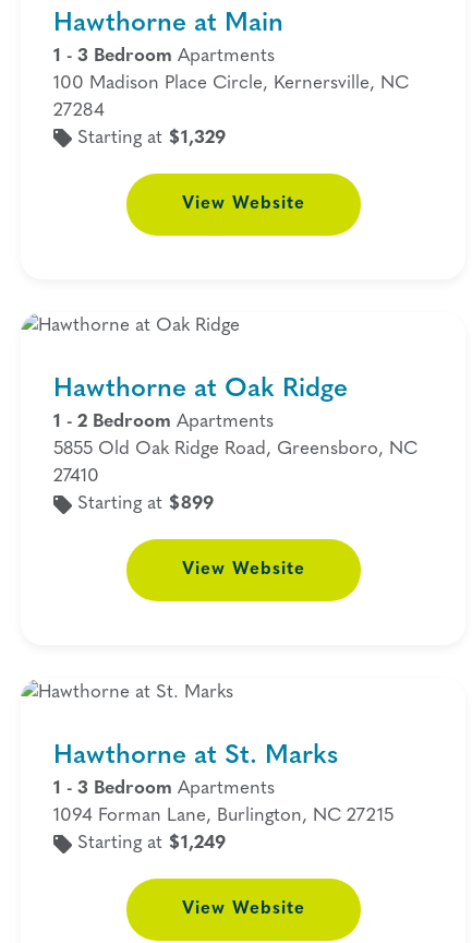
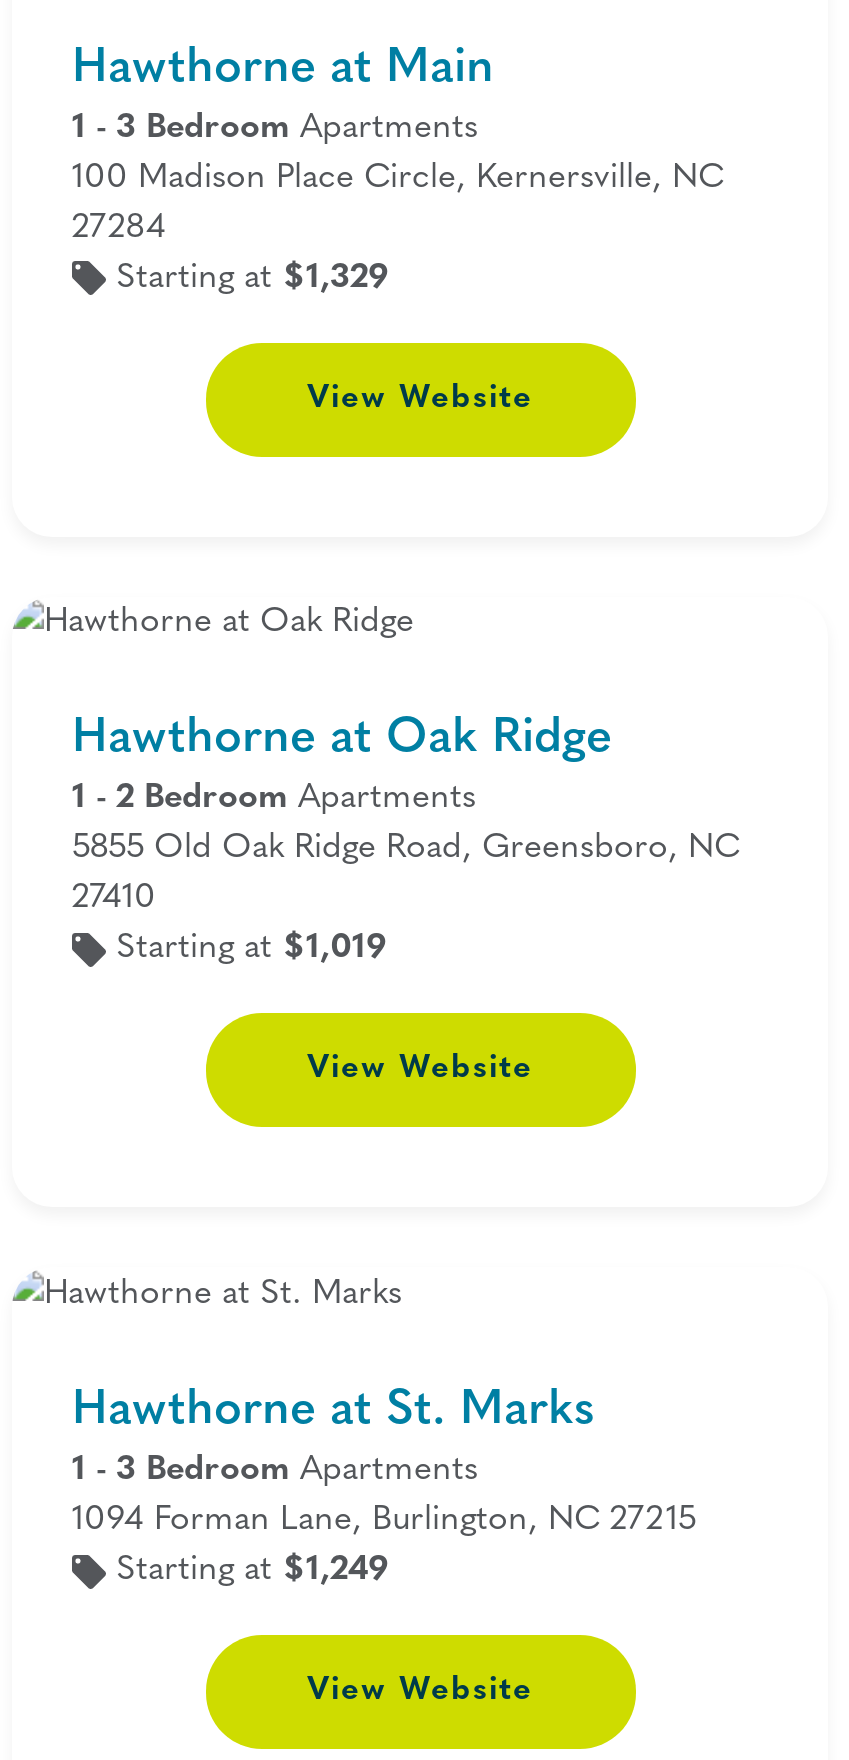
- Starting at $899
+ Starting at $1,019
